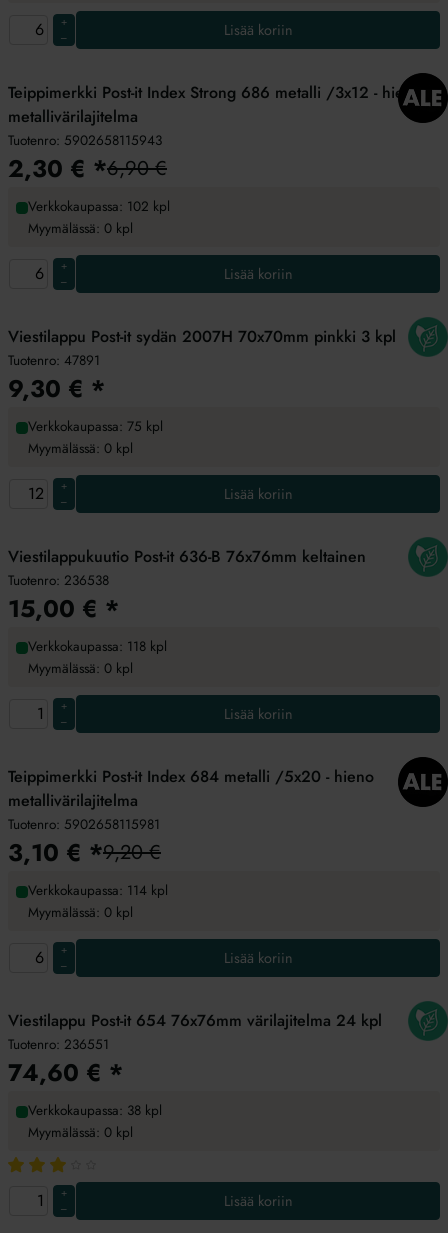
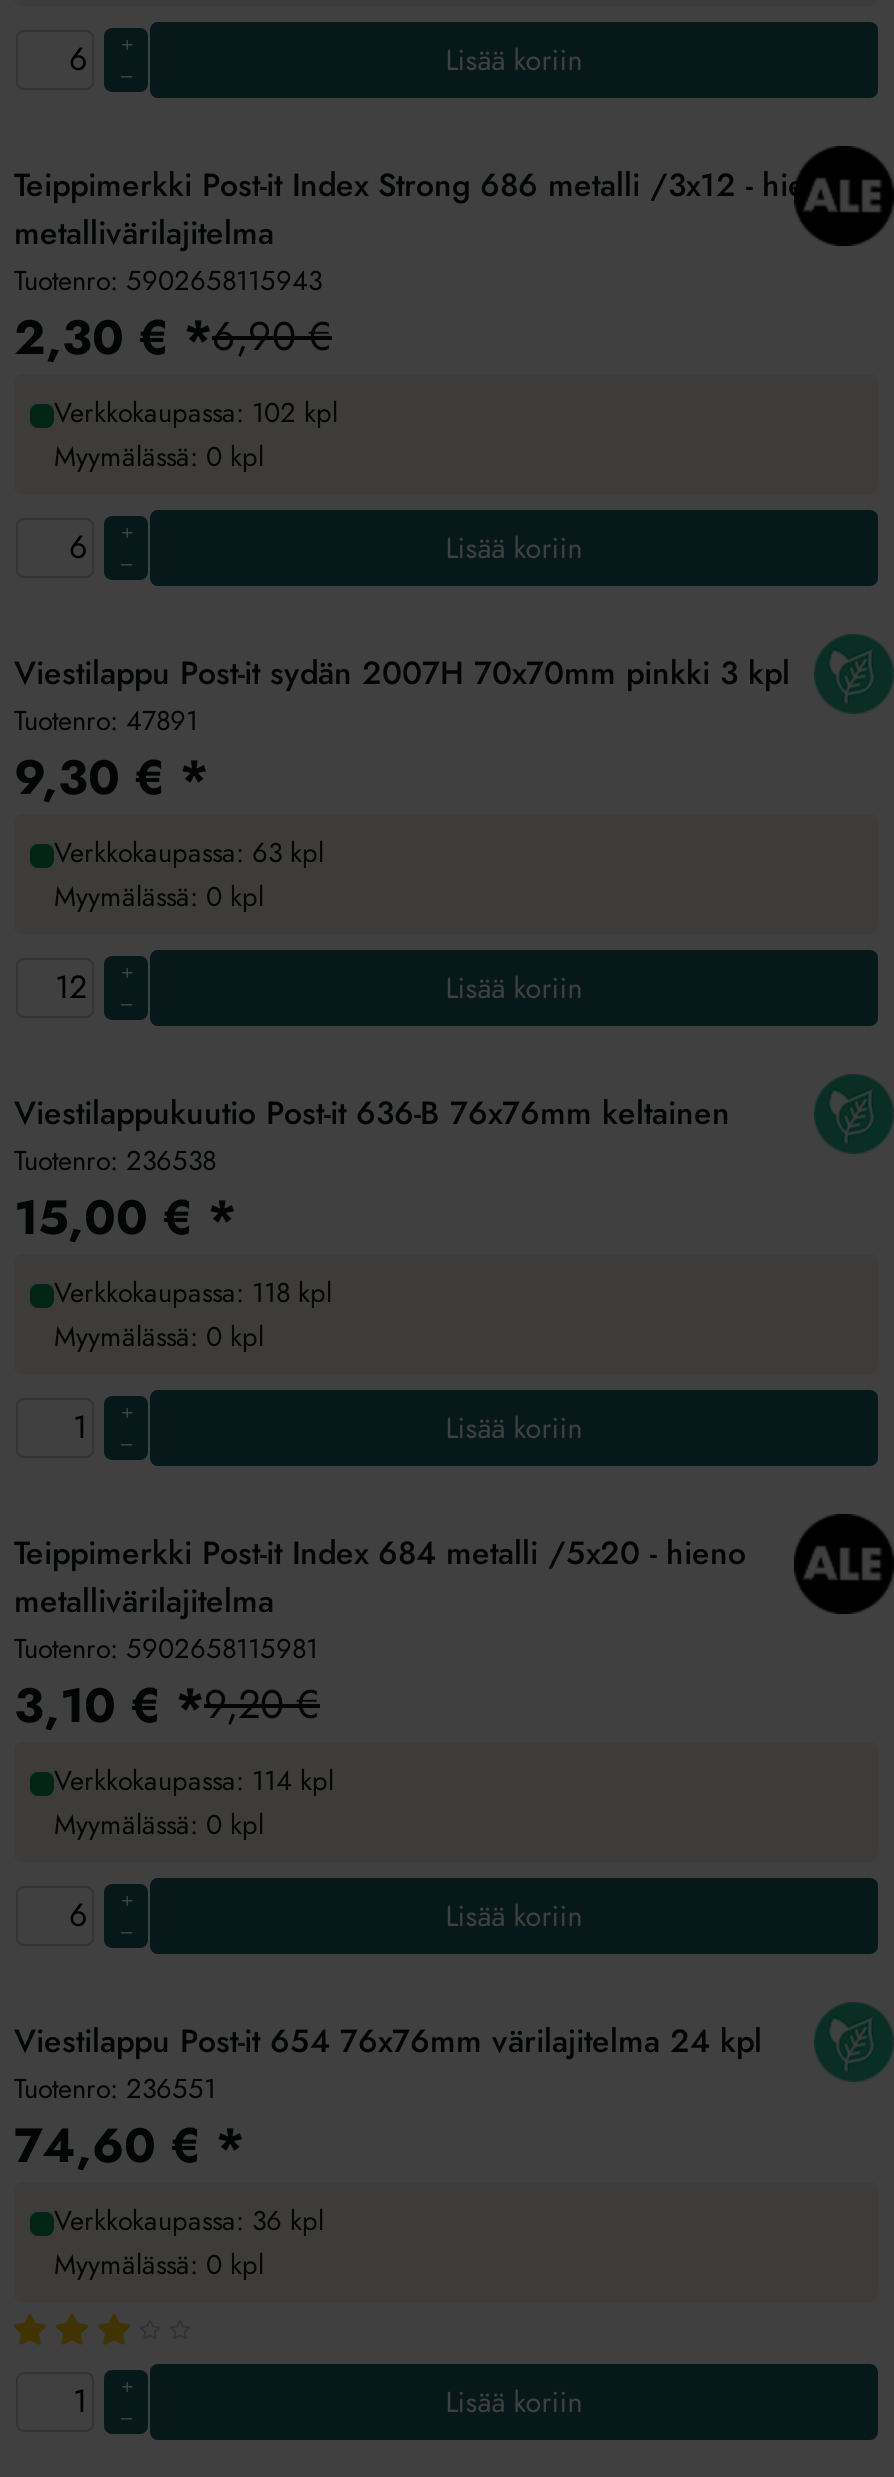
- Verkkokaupassa: 75 kpl
+ Verkkokaupassa: 63 kpl

- Verkkokaupassa: 38 kpl
+ Verkkokaupassa: 36 kpl
